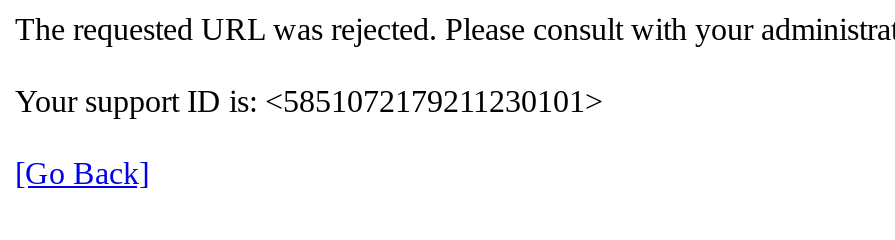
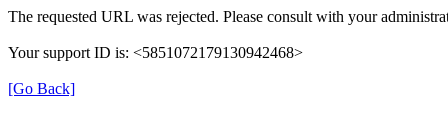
- Your support ID is: <5851072179211230101>
+ Your support ID is: <5851072179130942468>
